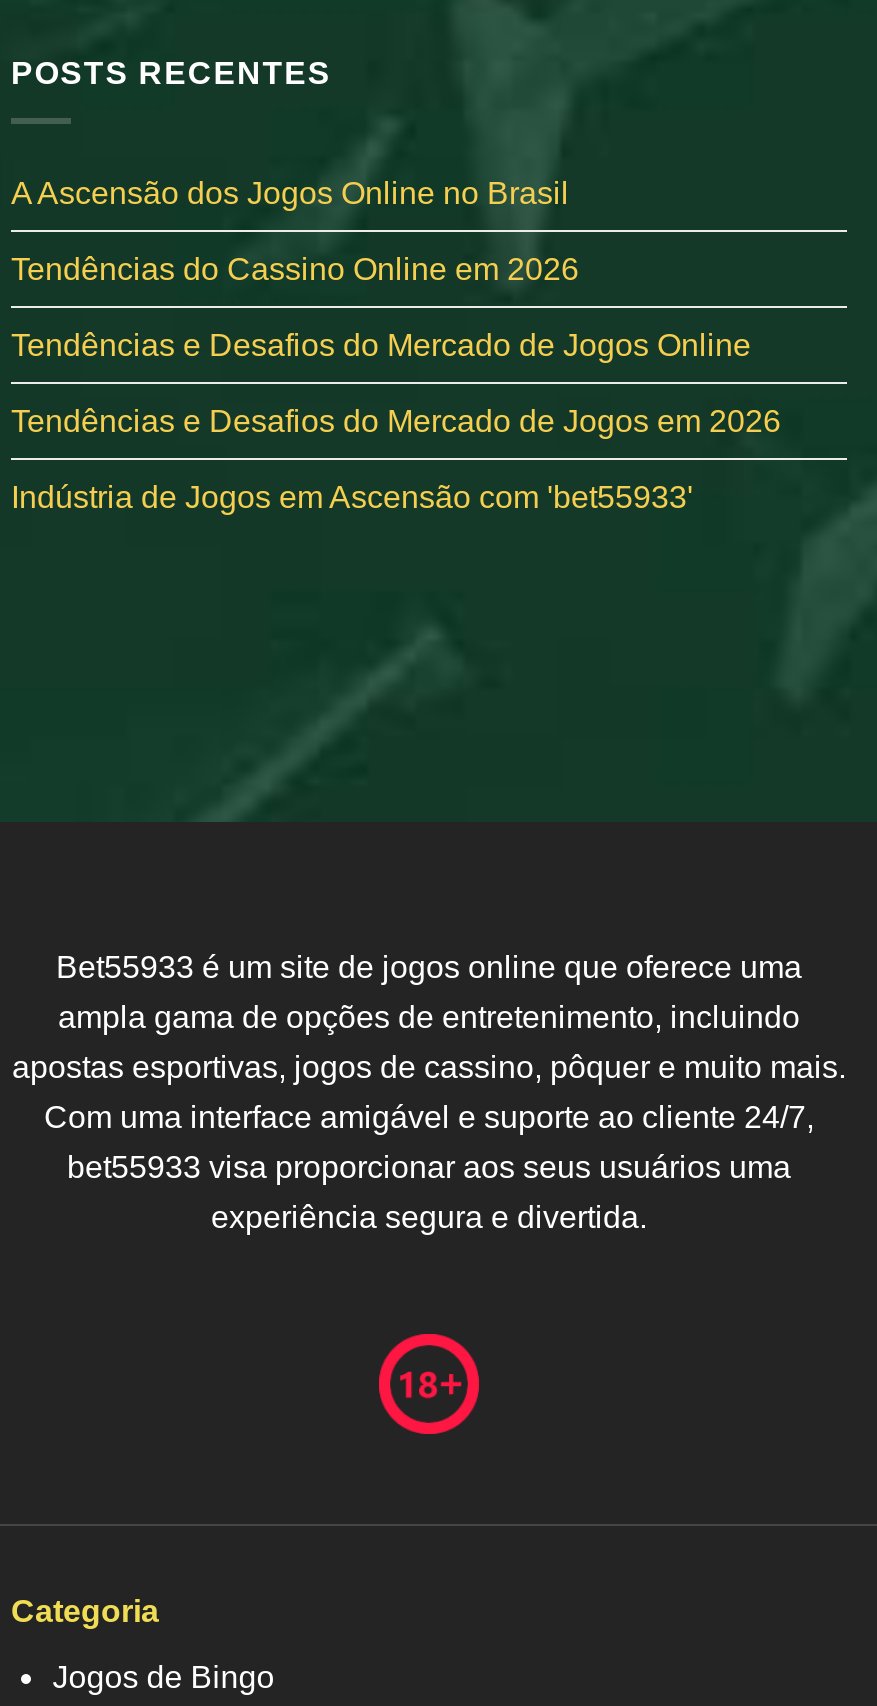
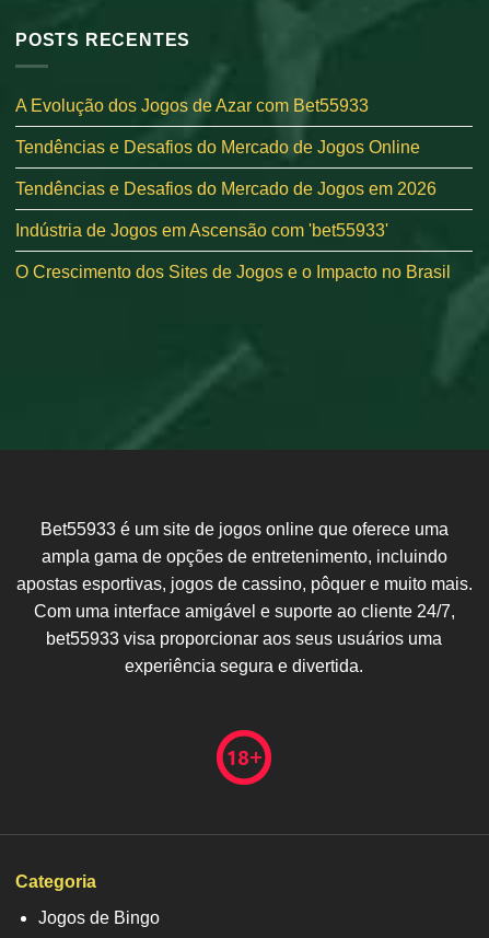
- A Ascensão dos Jogos Online no Brasil
- Tendências do Cassino Online em 2026
+ A Evolução dos Jogos de Azar com Bet55933

moved up: Tendências e Desafios do Mercado de Jogos Online | Tendências e Desafios do Mercado de Jogos em 2026 | Indústria de Jogos em Ascensão com 'bet55933'

+ O Crescimento dos Sites de Jogos e o Impacto no Brasil
